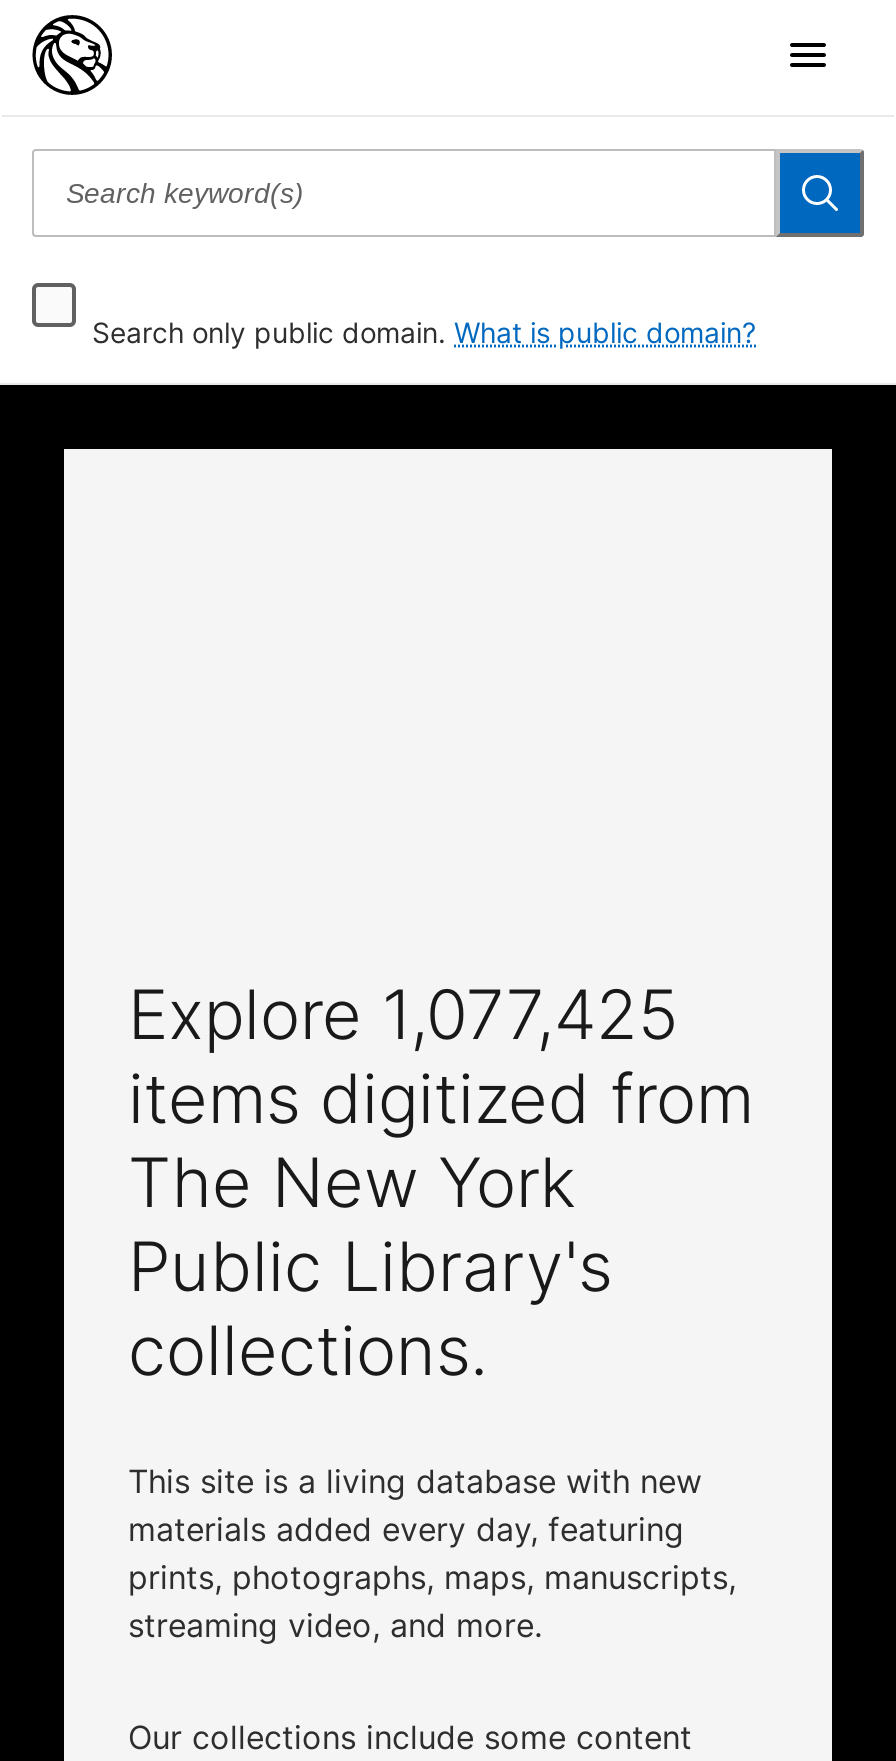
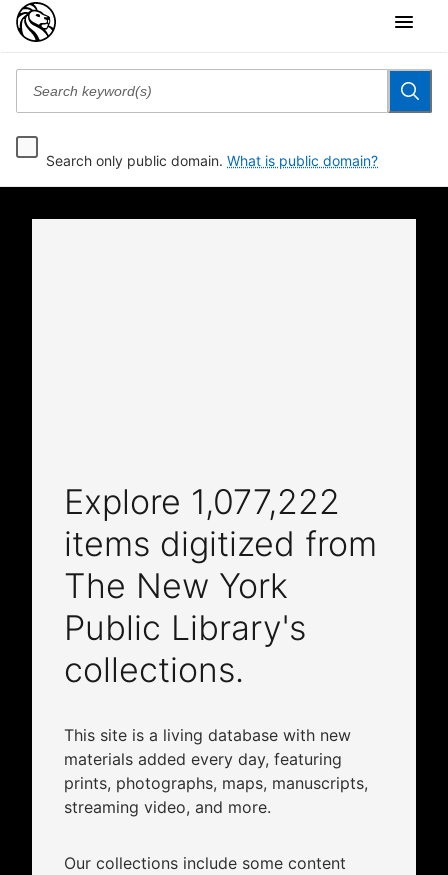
- Explore 1,077,425
+ Explore 1,077,222
